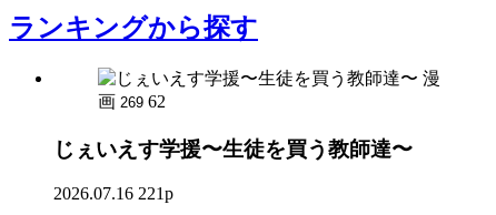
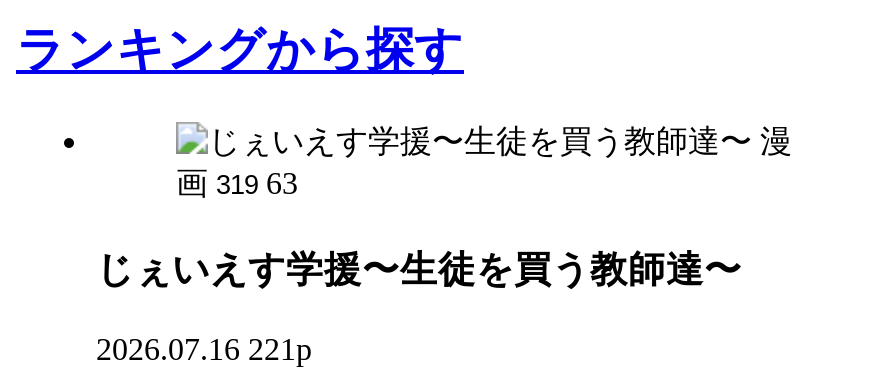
- 画 269 62
+ 画 319 63
